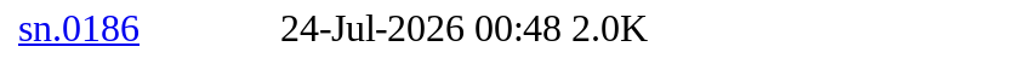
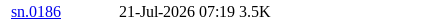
- 24-Jul-2026 00:48 2.0K
+ 21-Jul-2026 07:19 3.5K
